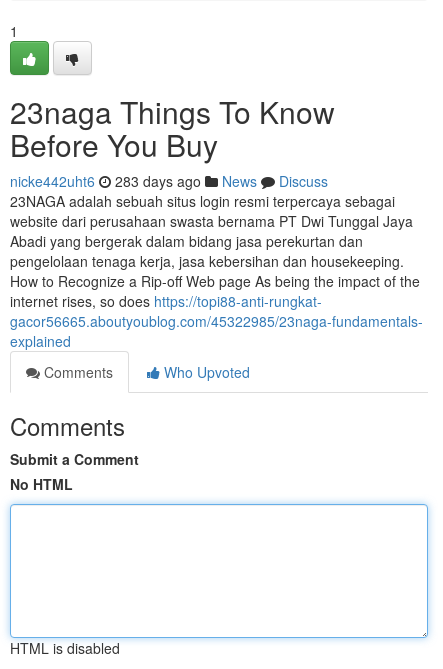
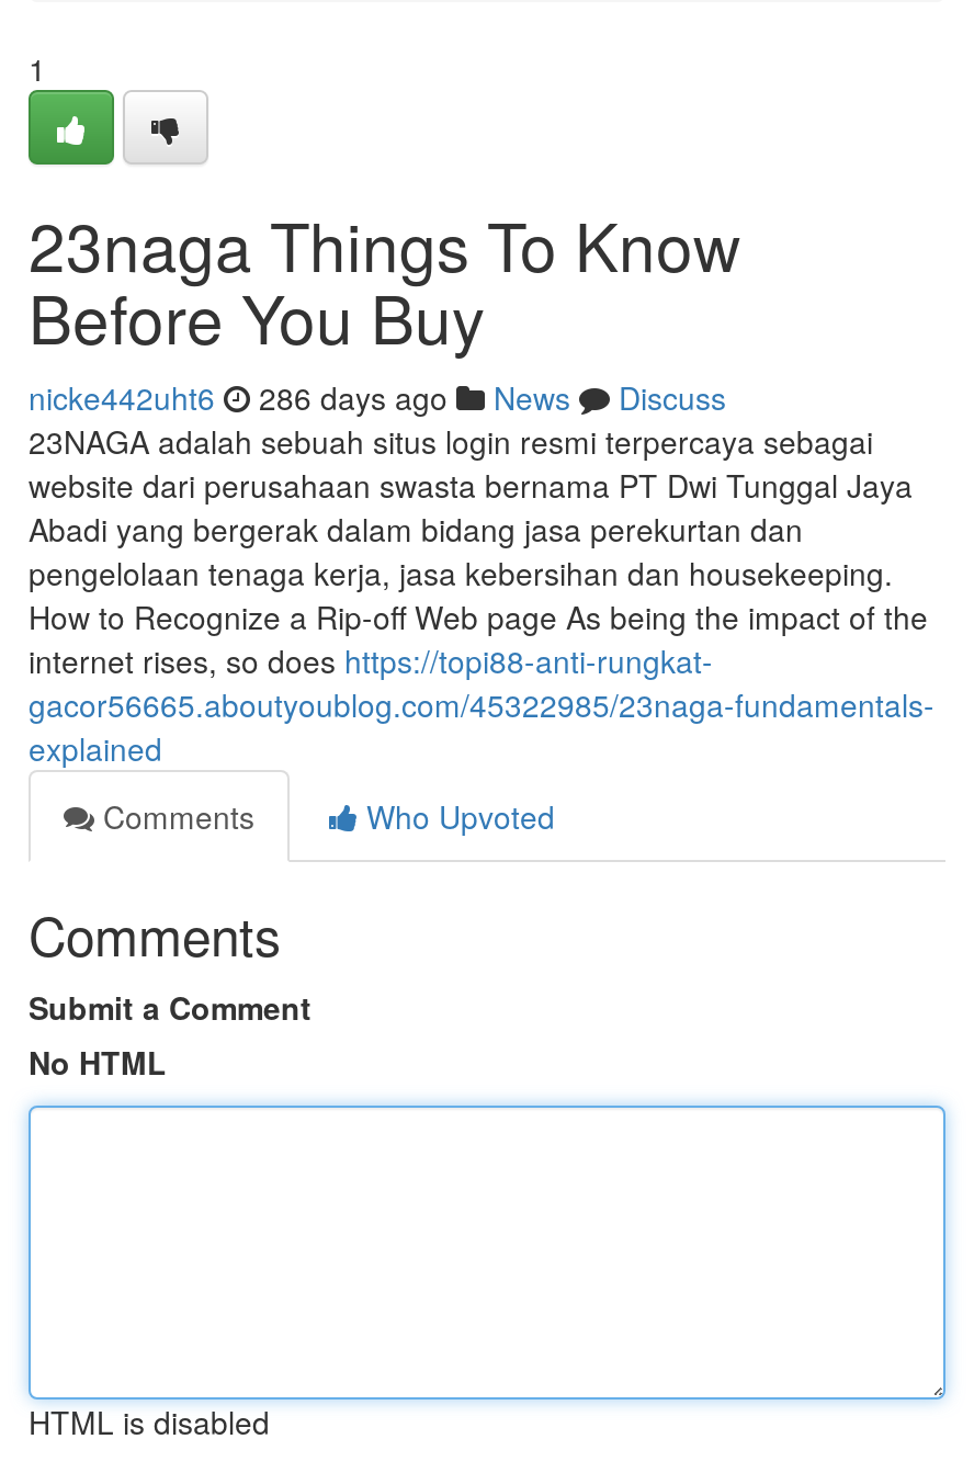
- nicke442uht6 283 days ago News Discuss
+ nicke442uht6 286 days ago News Discuss
